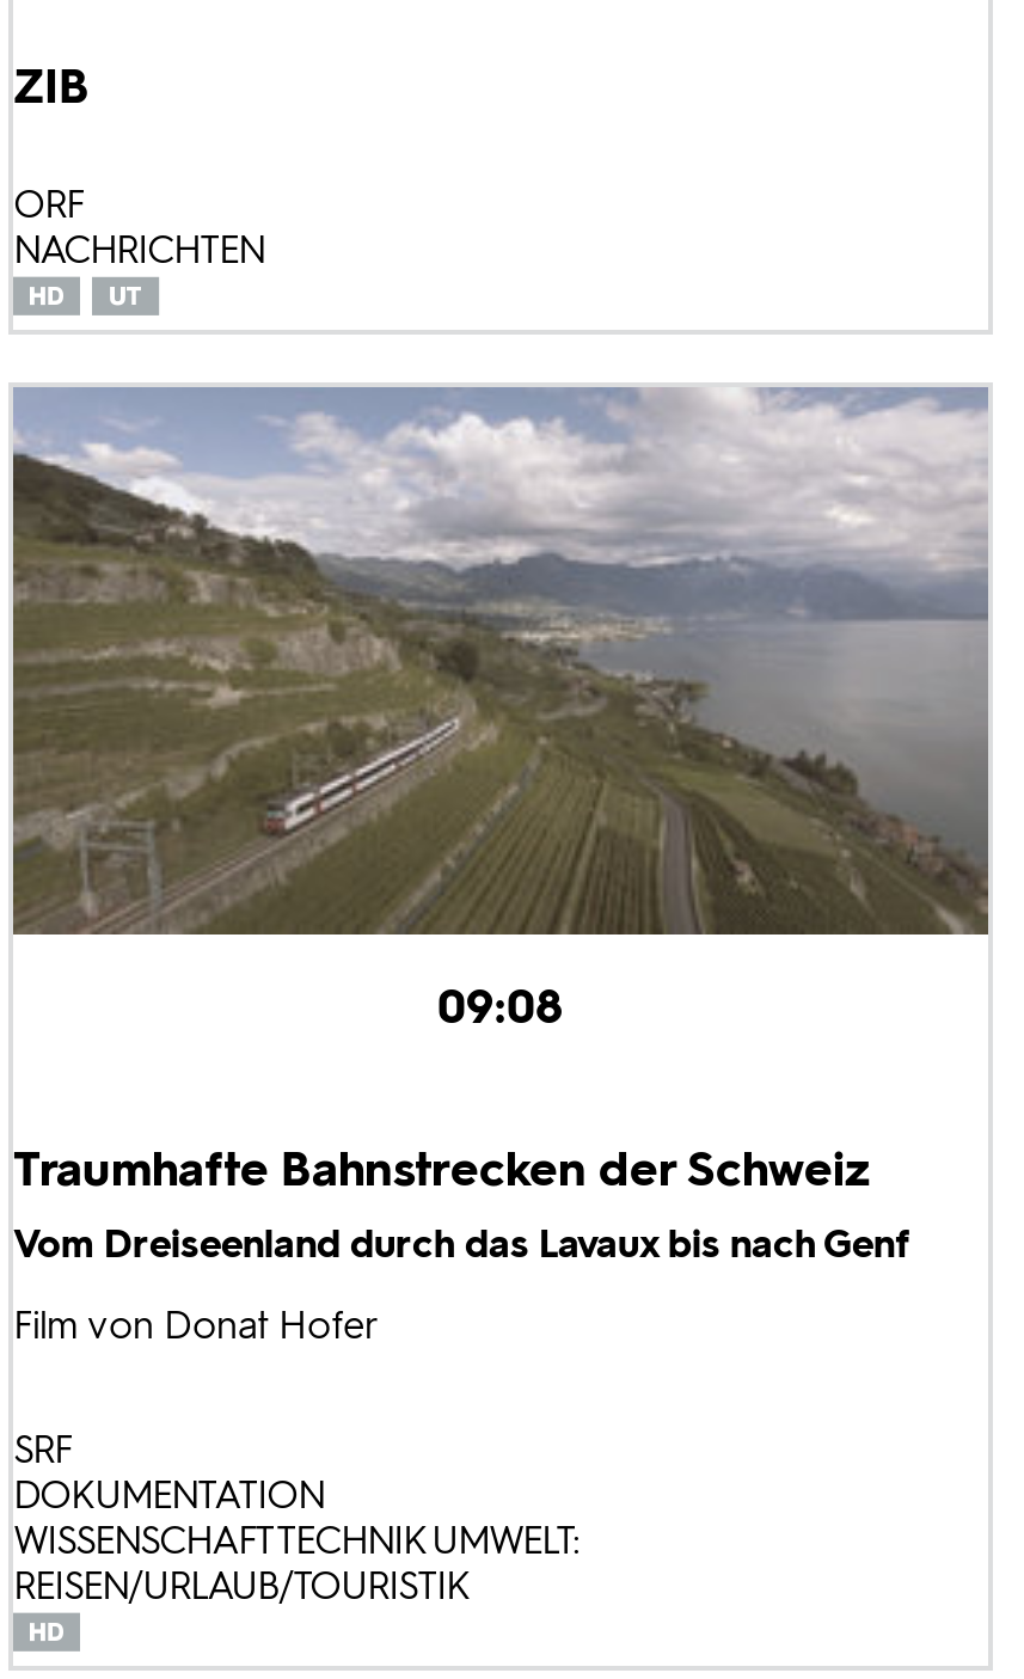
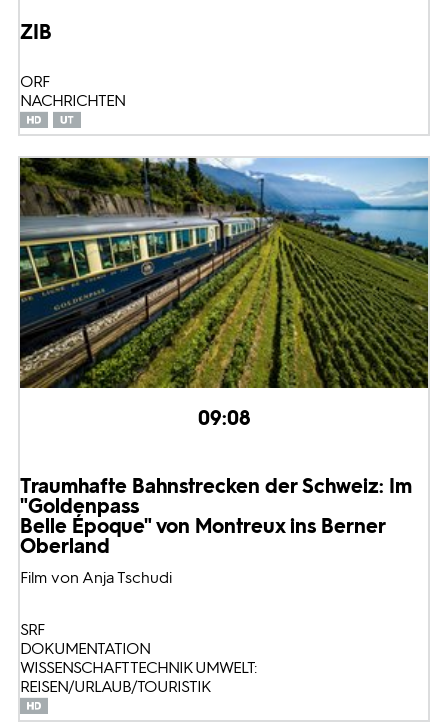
- [image]
+ [image]

- Traumhafte Bahnstrecken der Schweiz
- Vom Dreiseenland durch das Lavaux bis nach Genf
- Film von Donat Hofer
+ Traumhafte Bahnstrecken der Schweiz: Im
+ "Goldenpass
+ Belle Époque" von Montreux ins Berner
+ Oberland
+ Film von Anja Tschudi
